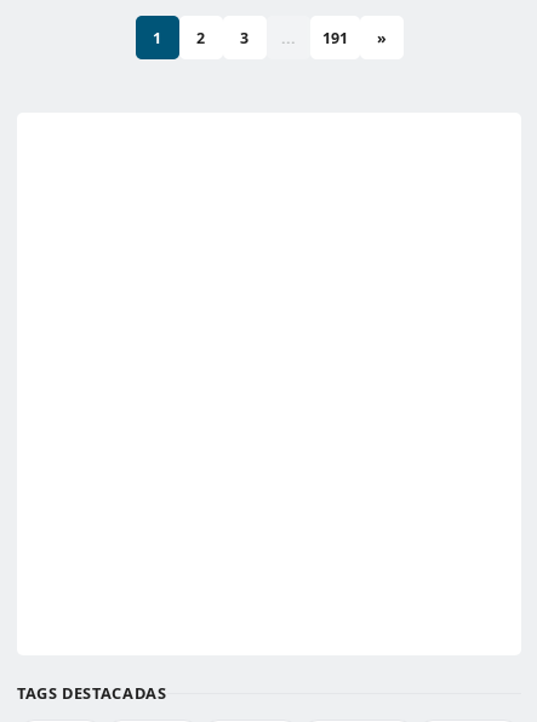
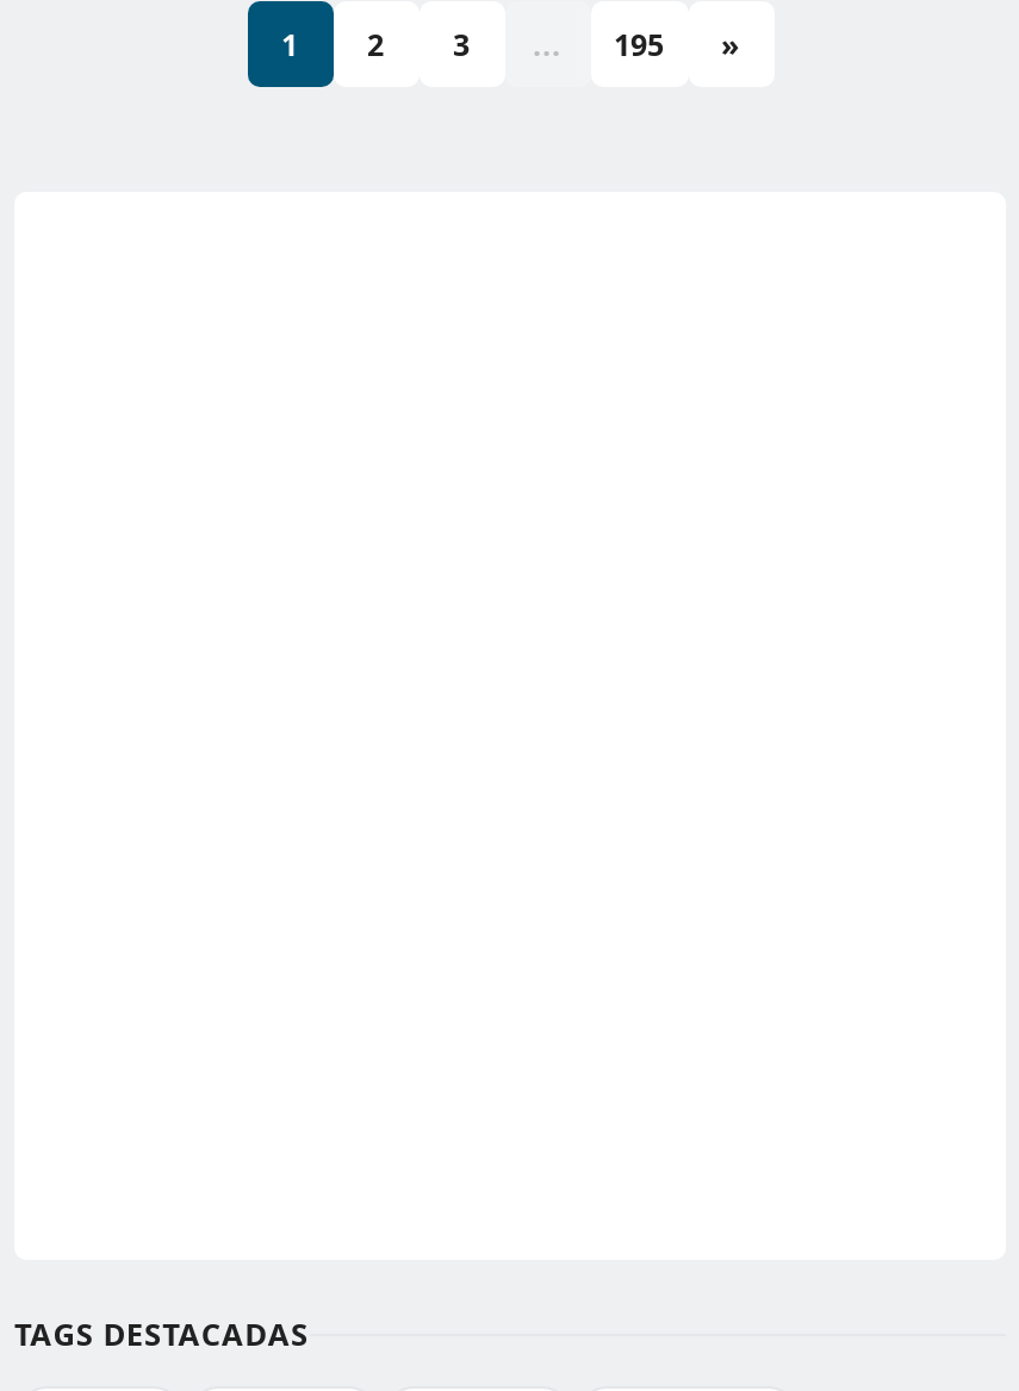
- 191
+ 195
